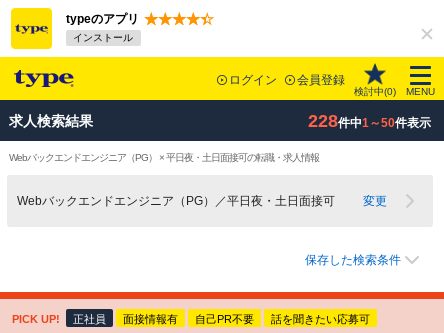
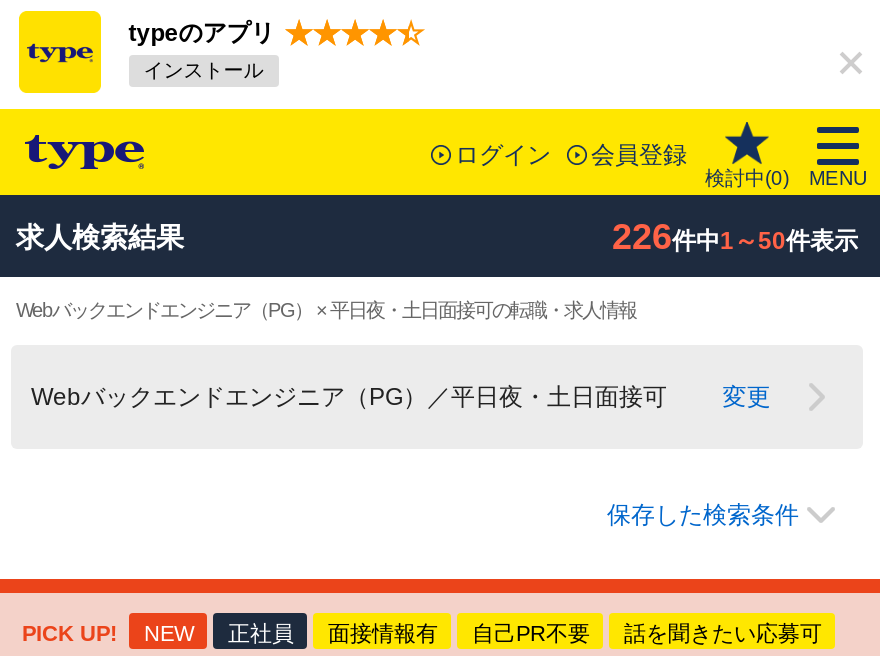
- 228件中1～50件表示
+ 226件中1～50件表示

+ NEW
